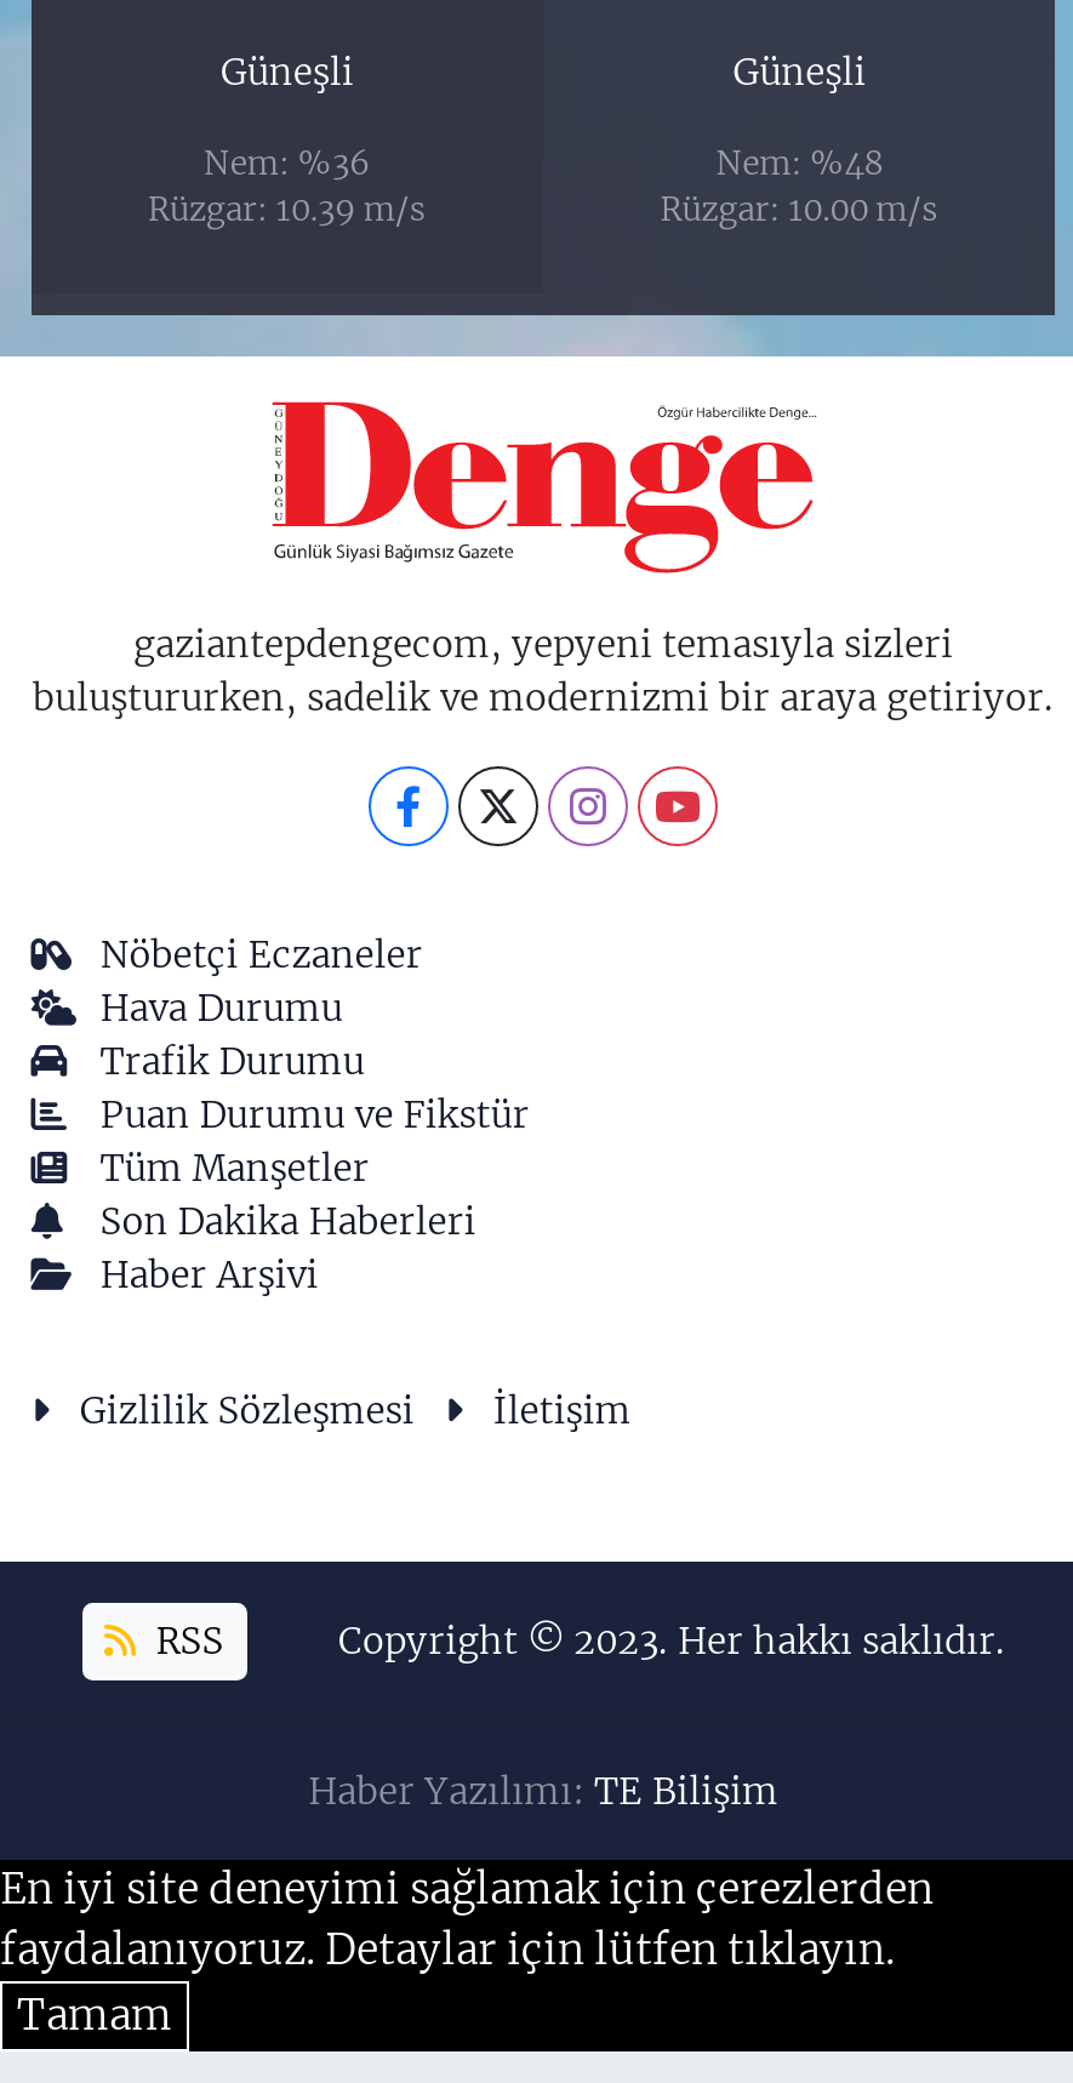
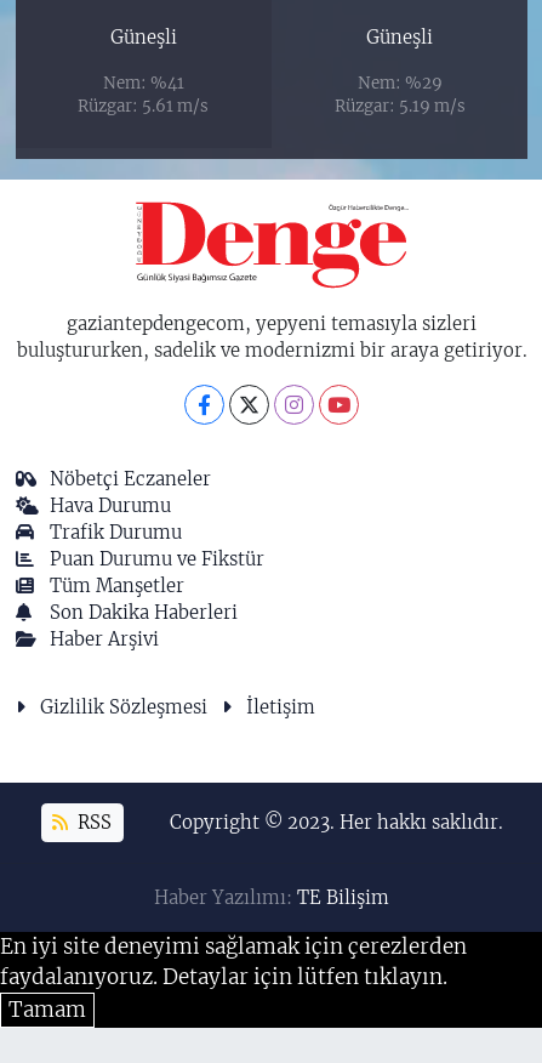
- Nem: %36
- Rüzgar: 10.39 m/s
+ Nem: %41
+ Rüzgar: 5.61 m/s

- Nem: %48
+ Nem: %29

- Rüzgar: 10.00 m/s
+ Rüzgar: 5.19 m/s
